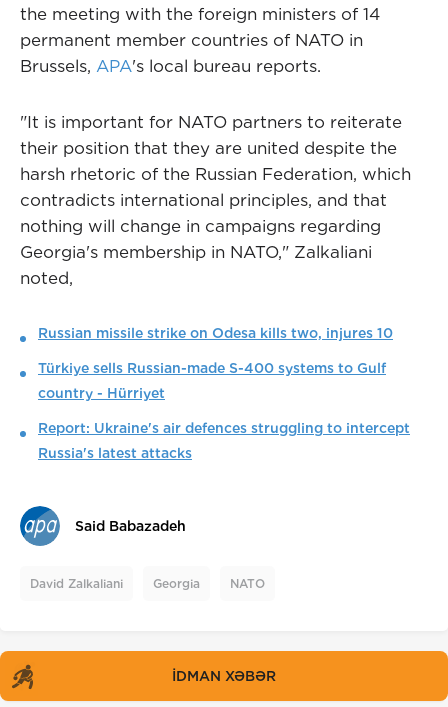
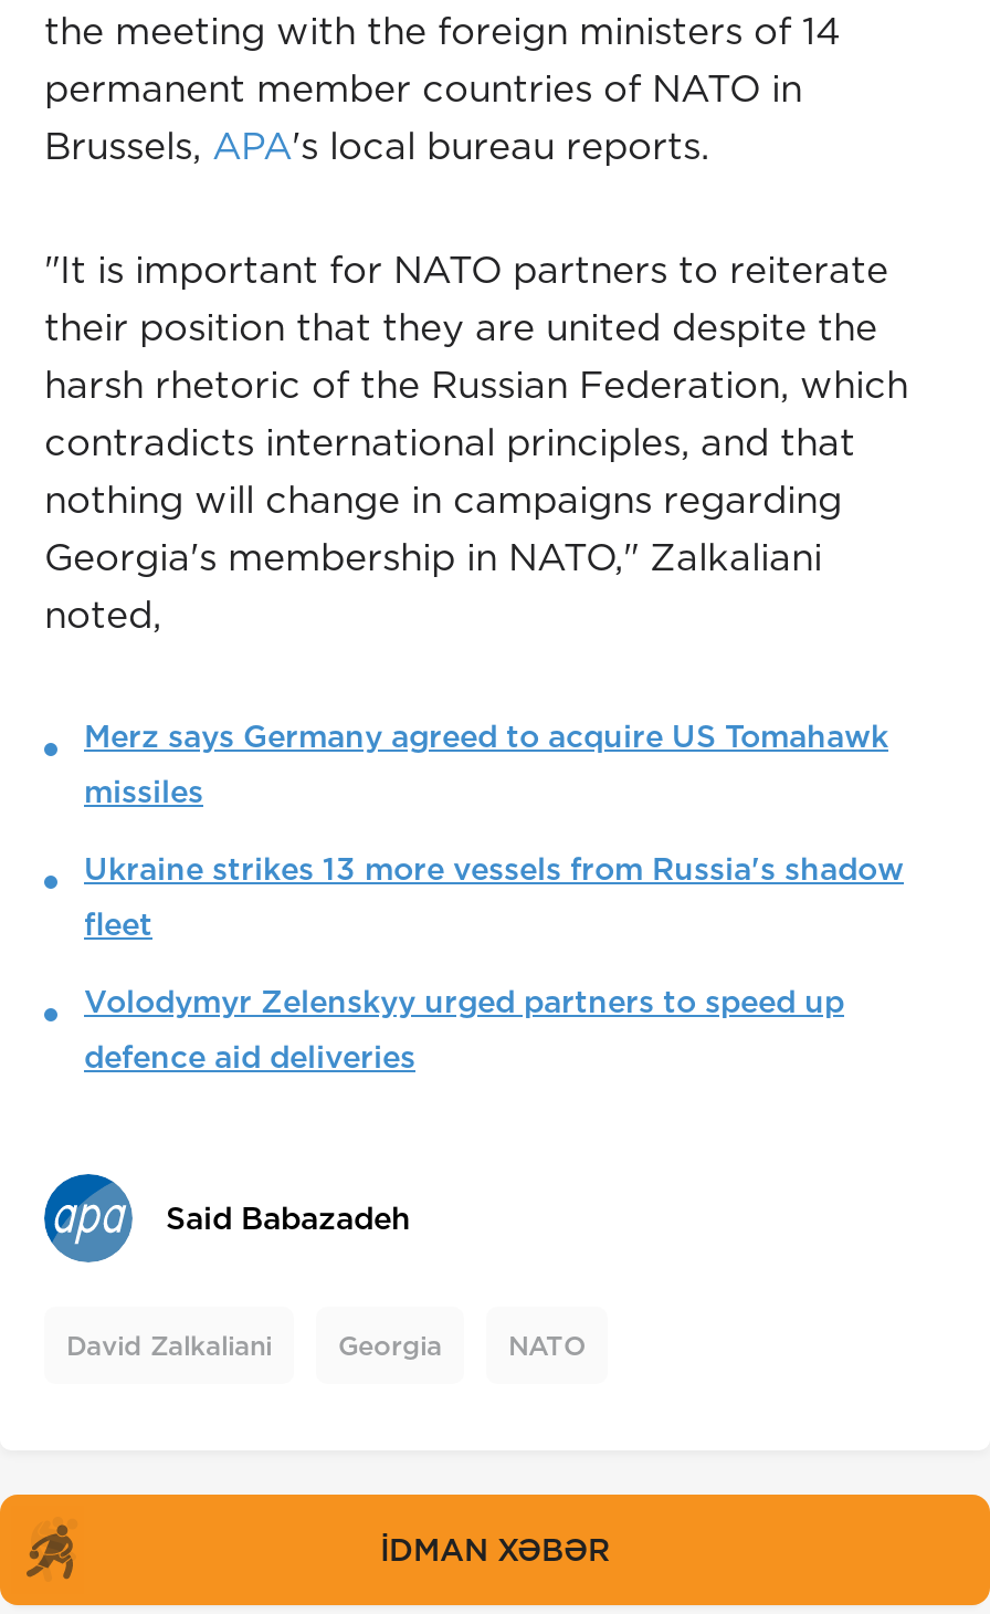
- Russian missile strike on Odesa kills two, injures 10
- Türkiye sells Russian-made S-400 systems to Gulf
- country - Hürriyet
- Report: Ukraine's air defences struggling to intercept
- Russia's latest attacks
+ Merz says Germany agreed to acquire US Tomahawk
+ missiles
+ Ukraine strikes 13 more vessels from Russia's shadow
+ fleet
+ Volodymyr Zelenskyy urged partners to speed up
+ defence aid deliveries
